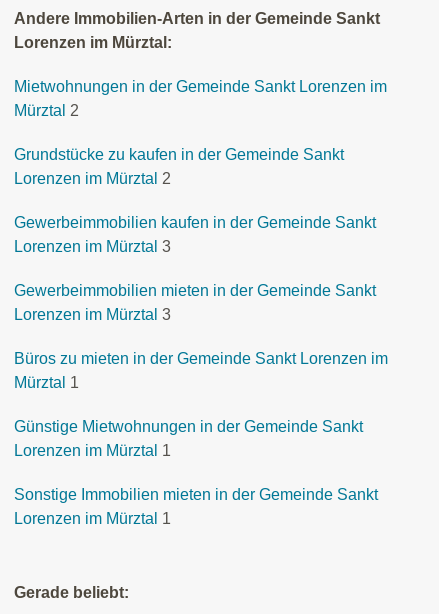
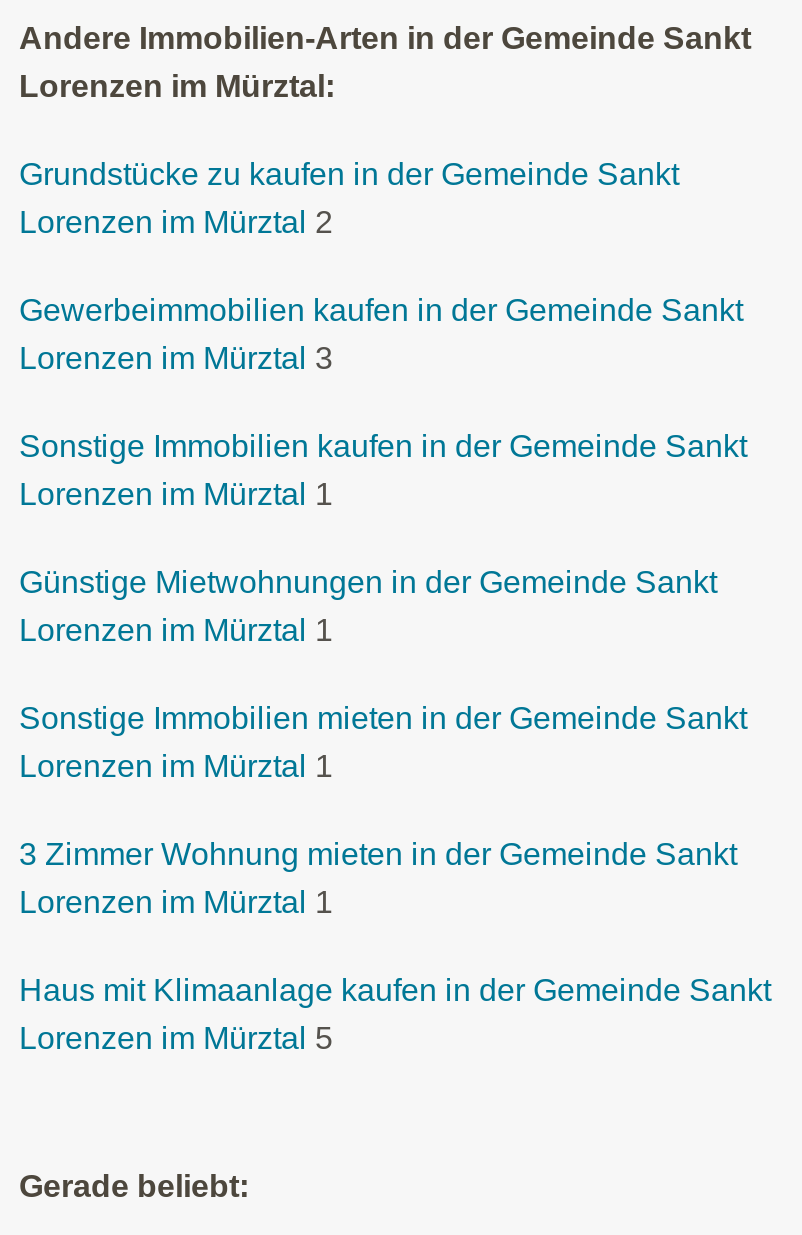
- Mietwohnungen in der Gemeinde Sankt Lorenzen im
- Mürztal 2

moved up: Grundstücke zu kaufen in der Gemeinde Sankt | Lorenzen im Mürztal 2 | Gewerbeimmobilien kaufen in der Gemeinde Sankt | Lorenzen im Mürztal 3

- Gewerbeimmobilien mieten in der Gemeinde Sankt
- Lorenzen im Mürztal 3
- Büros zu mieten in der Gemeinde Sankt Lorenzen im
- Mürztal 1
+ Sonstige Immobilien kaufen in der Gemeinde Sankt
+ Lorenzen im Mürztal 1

moved up: Günstige Mietwohnungen in der Gemeinde Sankt | Lorenzen im Mürztal 1 | Sonstige Immobilien mieten in der Gemeinde Sankt | Lorenzen im Mürztal 1

+ 3 Zimmer Wohnung mieten in der Gemeinde Sankt
+ Lorenzen im Mürztal 1
+ Haus mit Klimaanlage kaufen in der Gemeinde Sankt
+ Lorenzen im Mürztal 5
